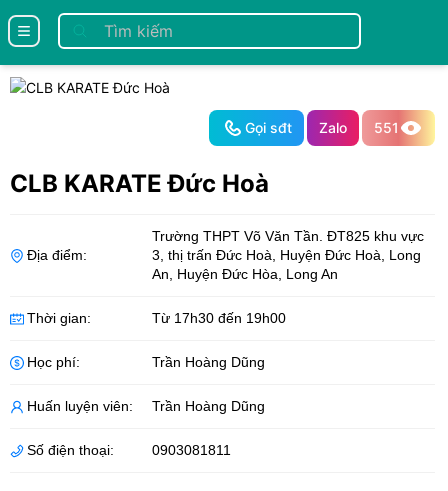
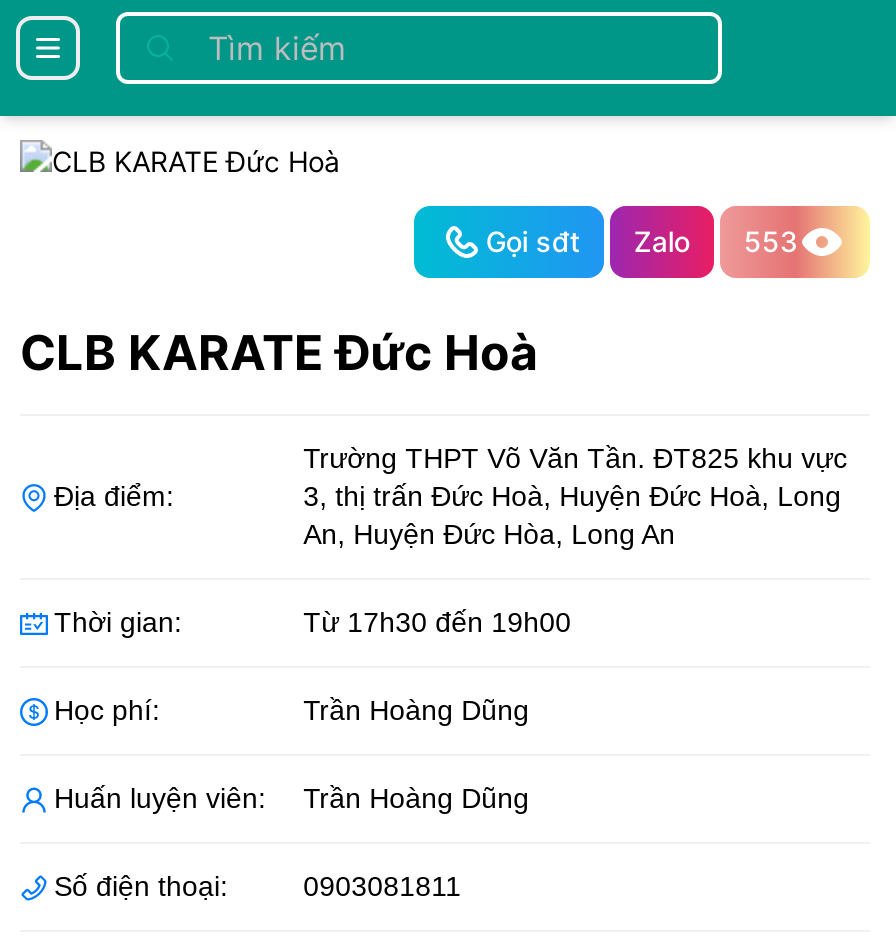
- Gọi sđt Zalo 551
+ Gọi sđt Zalo 553
